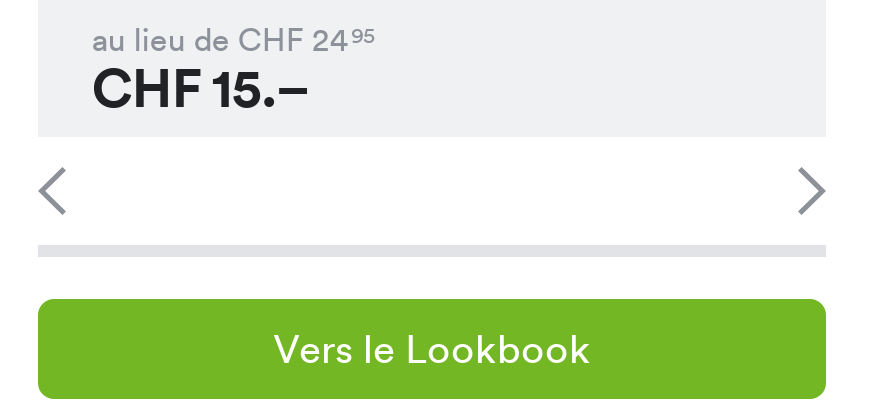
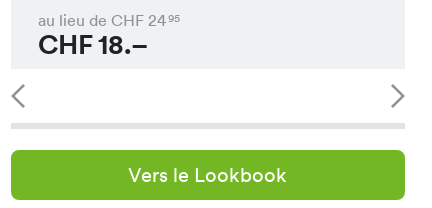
- CHF 15.–
+ CHF 18.–
